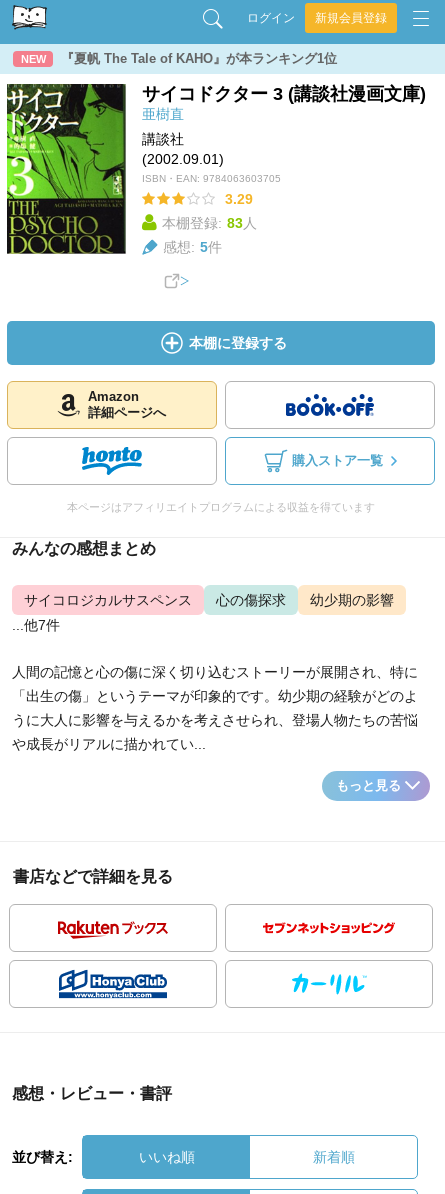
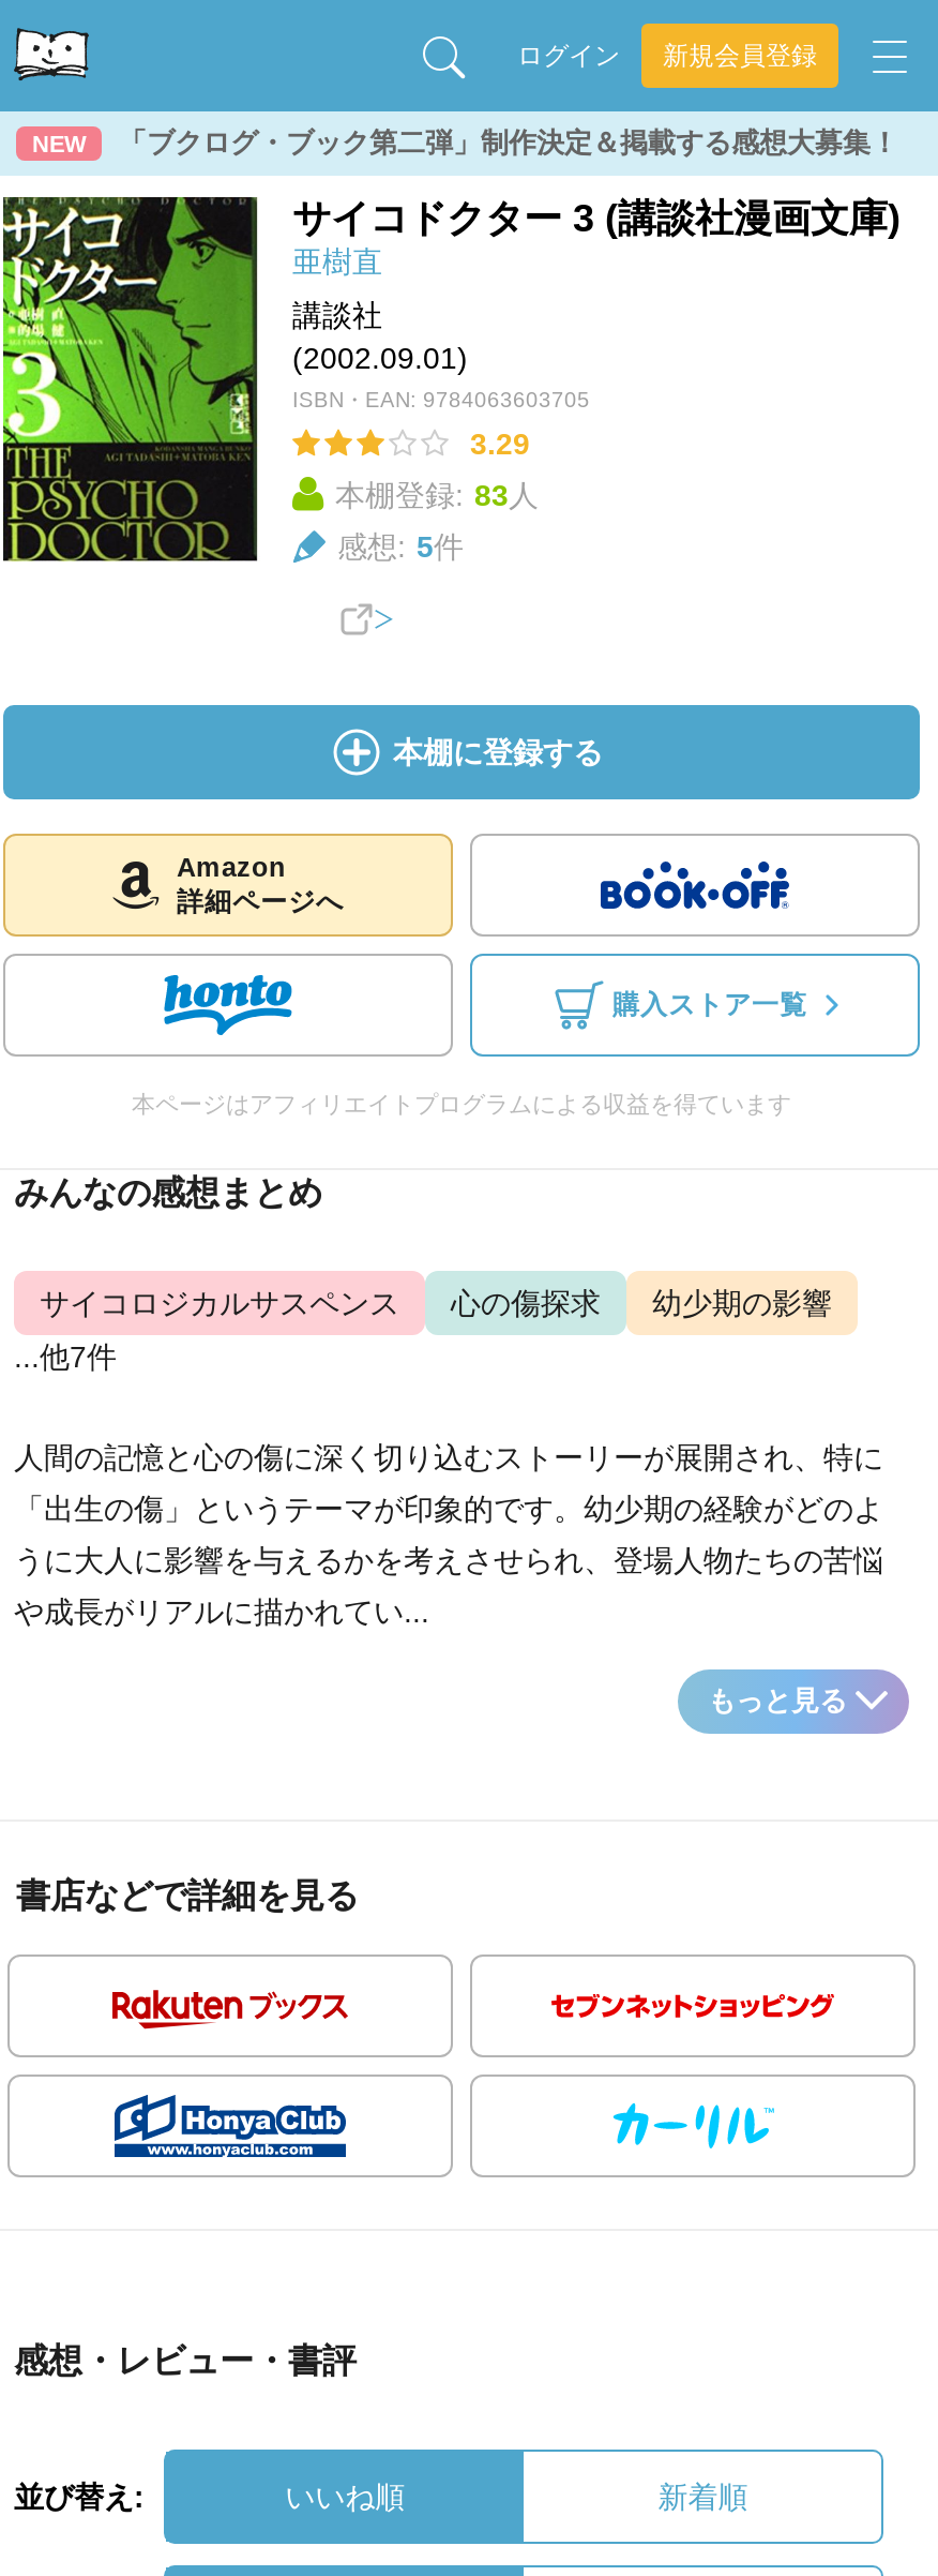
- 『夏帆 The Tale of KAHO』が本ランキング1位
+ 「ブクログ・ブック第二弾」制作決定＆掲載する感想大募集！
